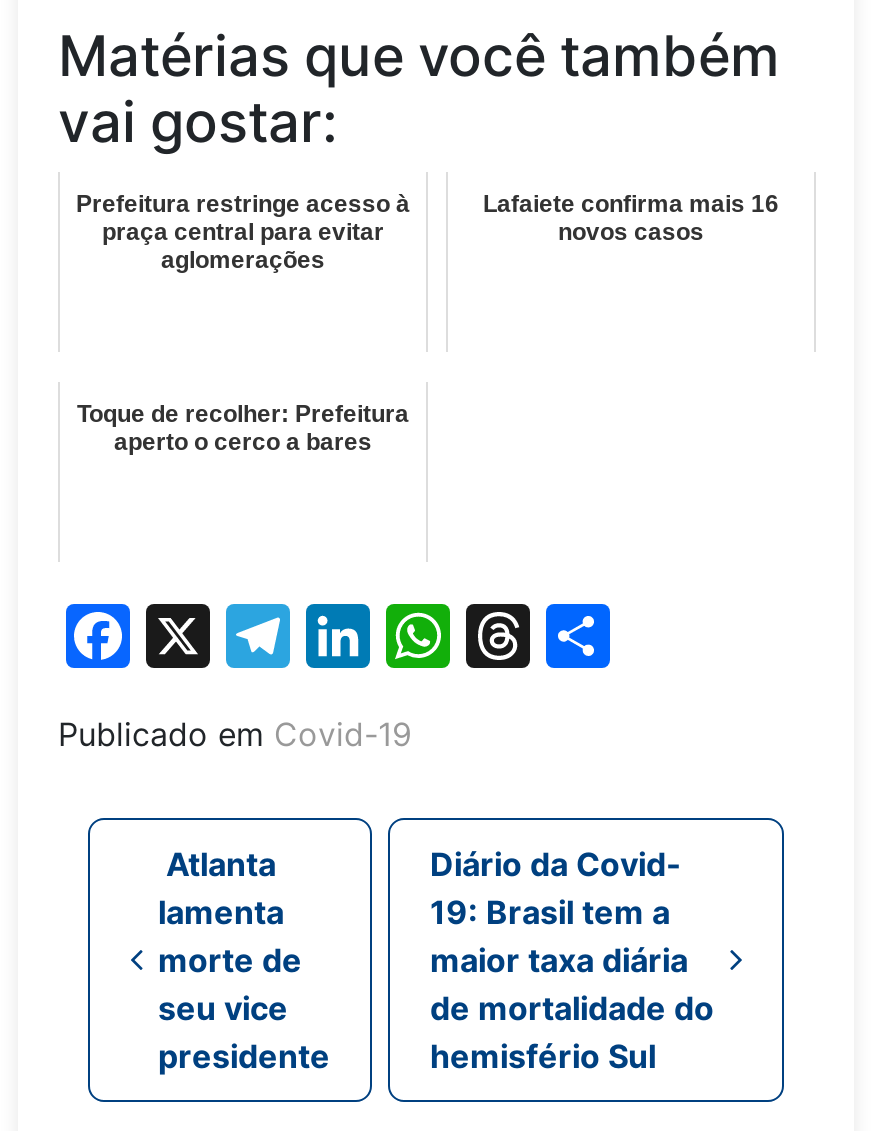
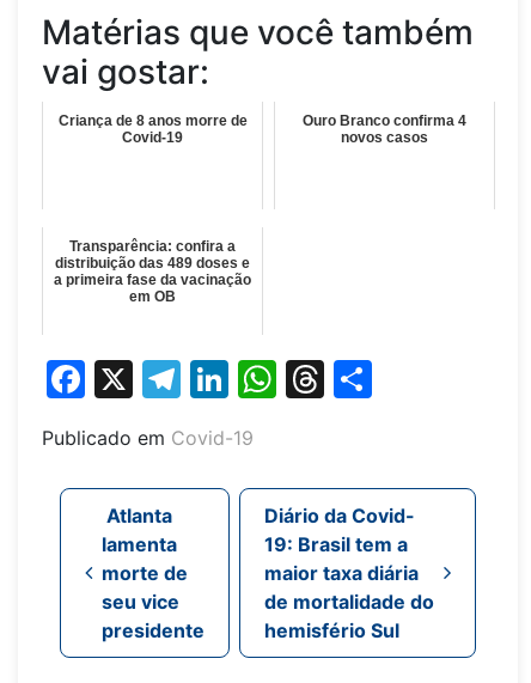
- Prefeitura restringe acesso à
- praça central para evitar
- aglomerações
+ Criança de 8 anos morre de
+ Covid-19

- Lafaiete confirma mais 16
+ Ouro Branco confirma 4

- Toque de recolher: Prefeitura
- aperto o cerco a bares
+ Transparência: confira a
+ distribuição das 489 doses e
+ a primeira fase da vacinação
+ em OB
